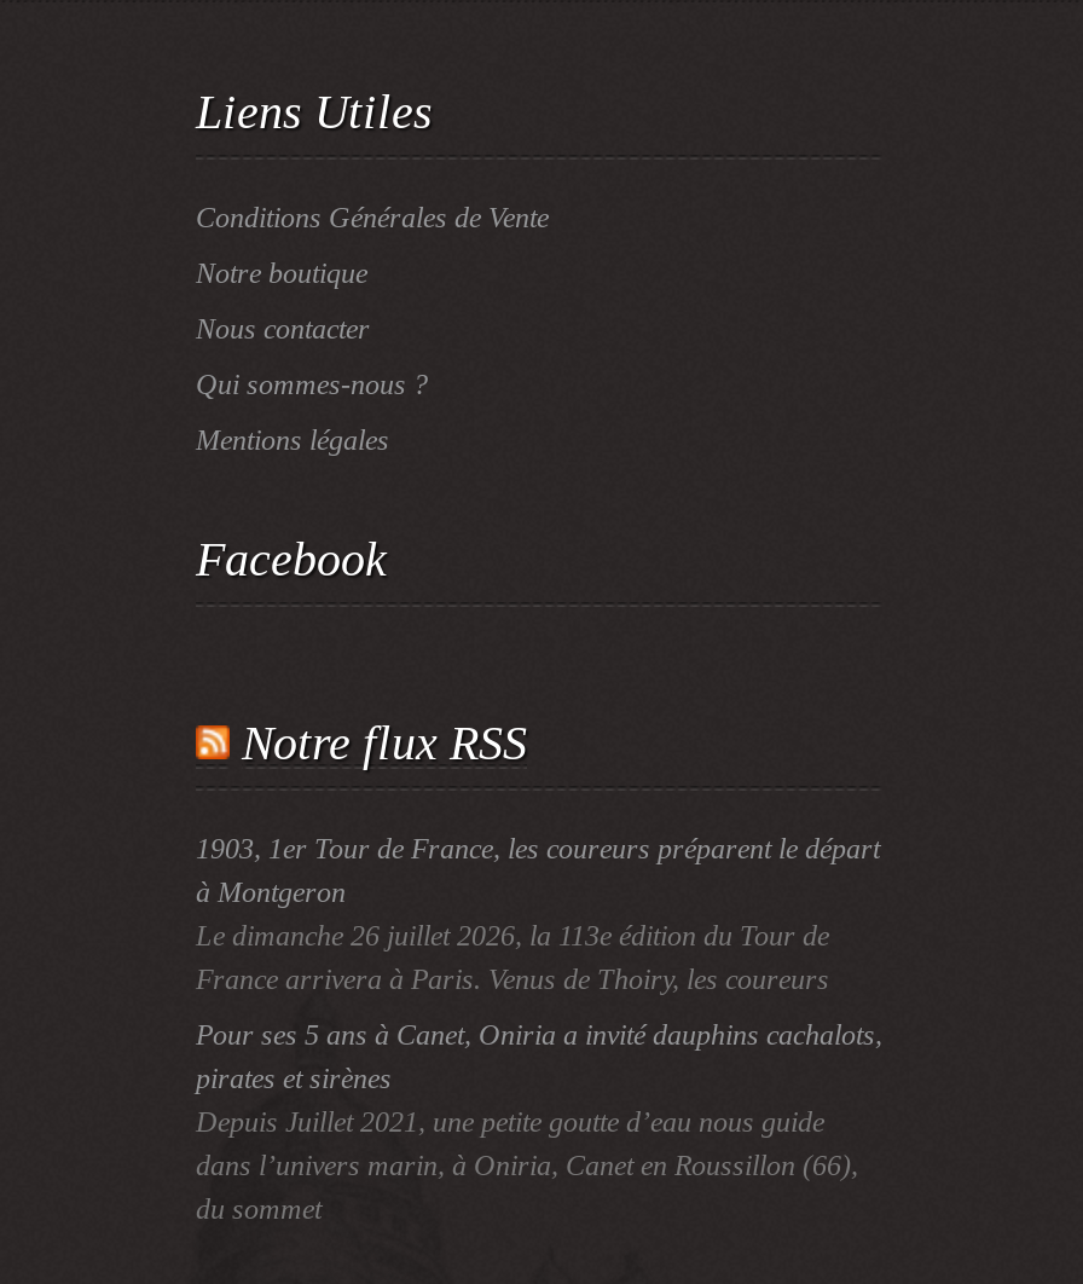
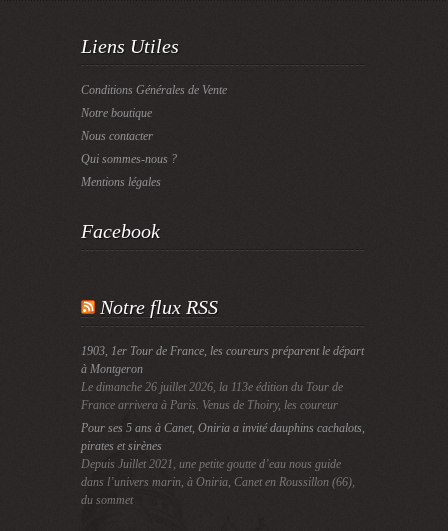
- France arrivera à Paris. Venus de Thoiry, les coureurs
+ France arrivera à Paris. Venus de Thoiry, les coureur
